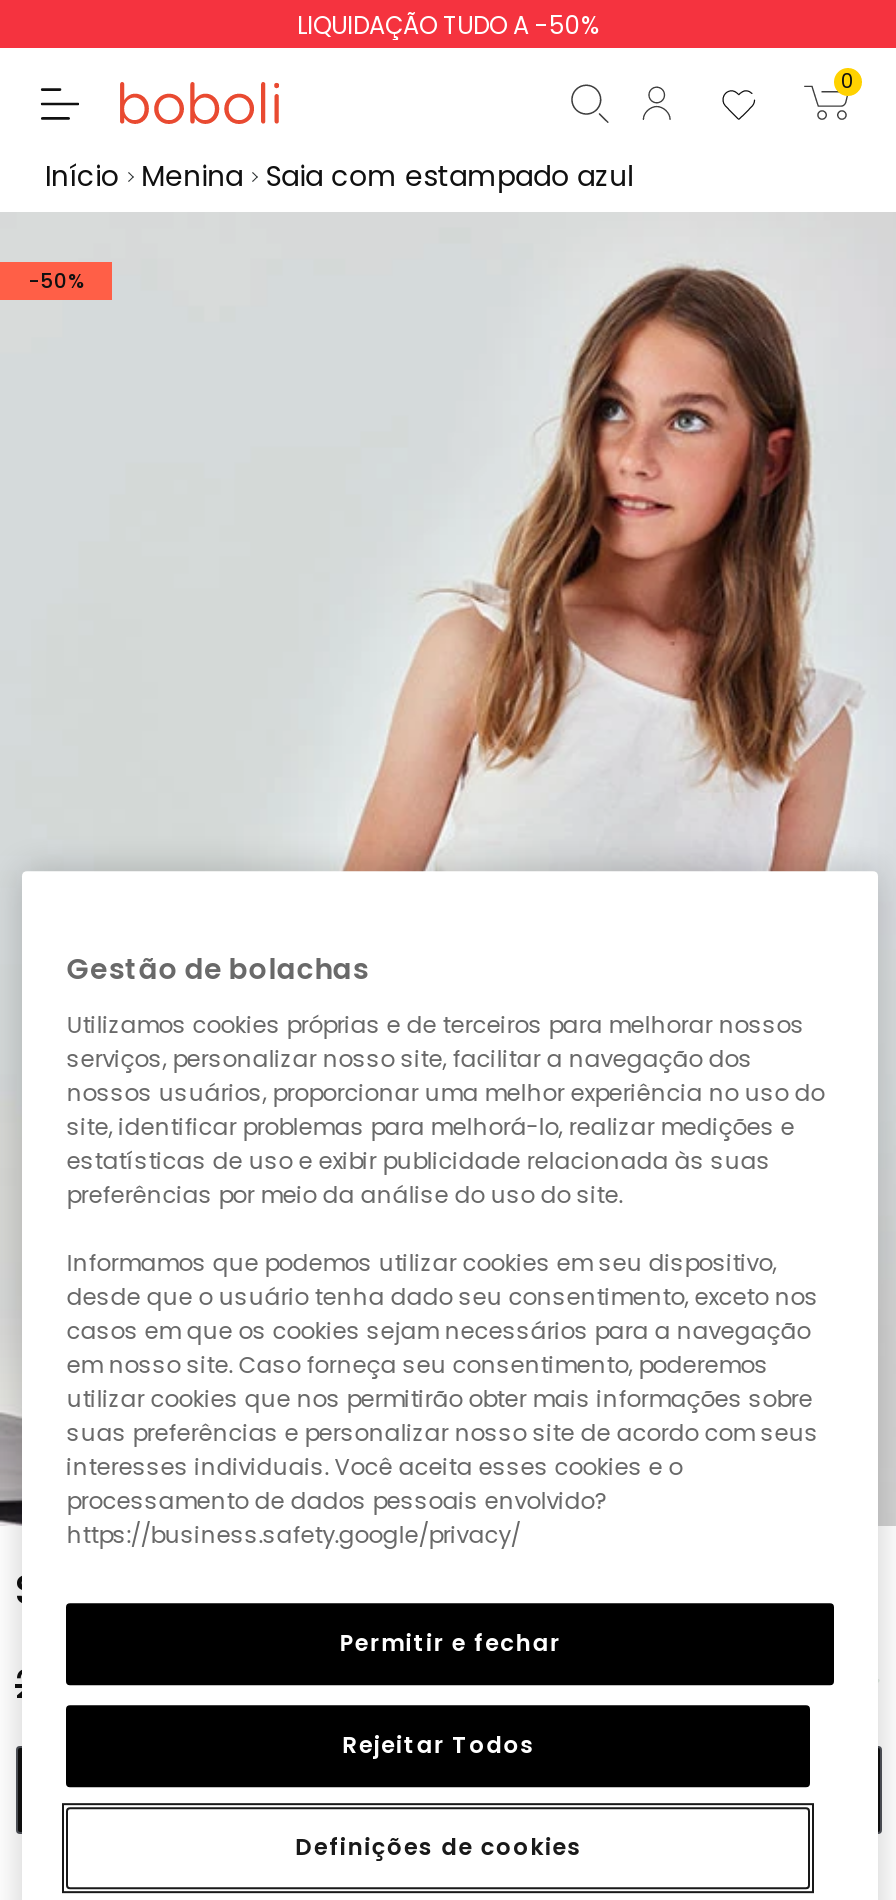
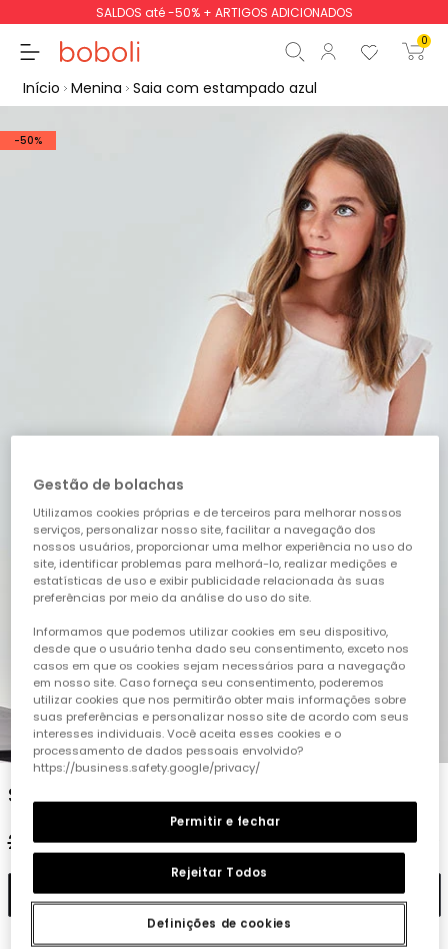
- LIQUIDAÇÃO TUDO A -50%
+ SALDOS até -50% + ARTIGOS ADICIONADOS
